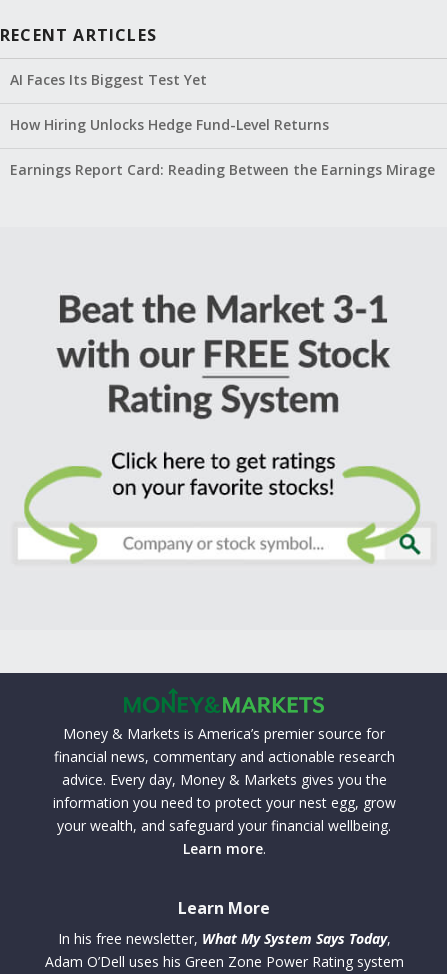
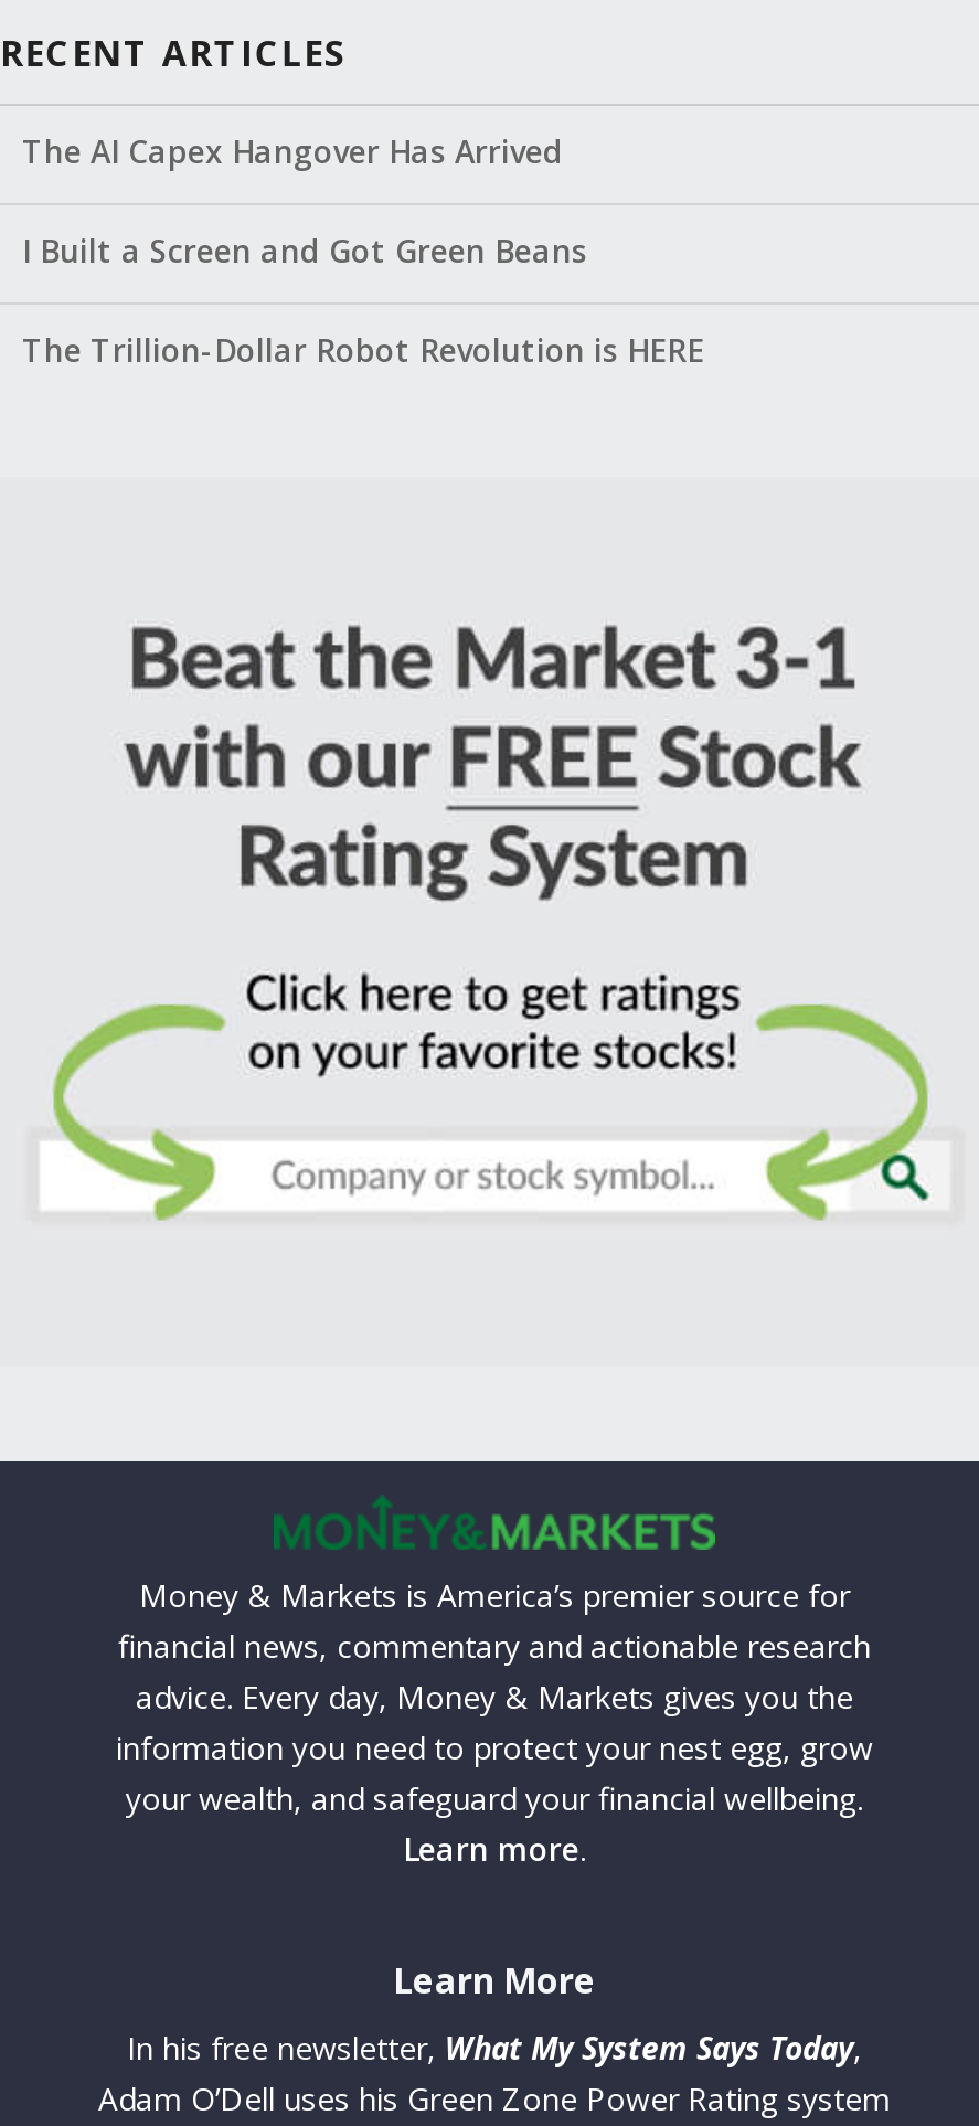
- AI Faces Its Biggest Test Yet
+ The AI Capex Hangover Has Arrived

- How Hiring Unlocks Hedge Fund-Level Returns
+ I Built a Screen and Got Green Beans

- Earnings Report Card: Reading Between the Earnings Mirage
+ The Trillion-Dollar Robot Revolution is HERE
